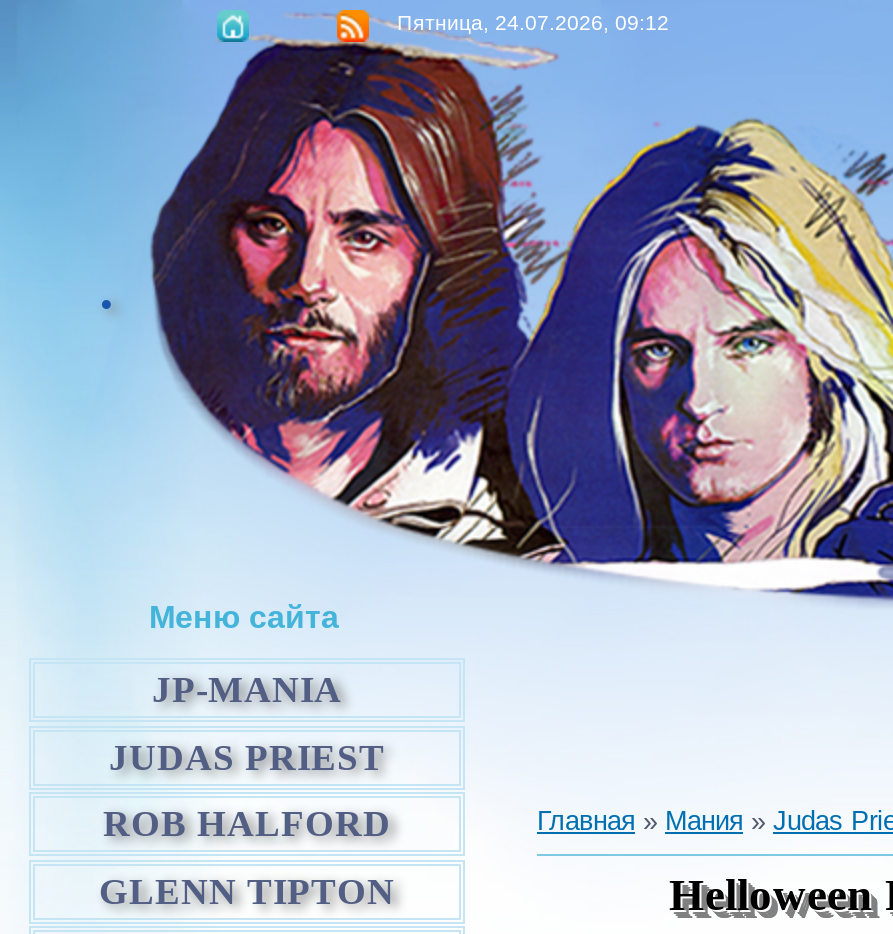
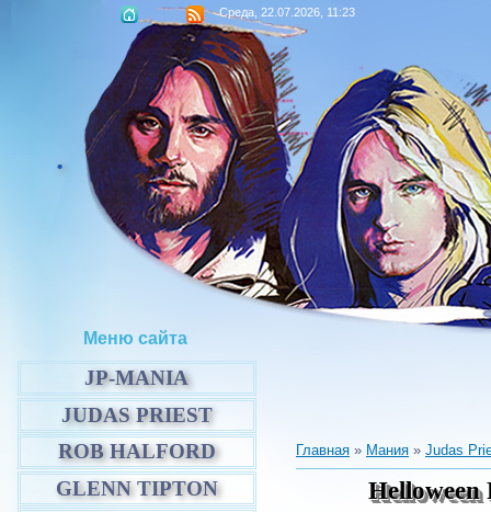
- Пятница, 24.07.2026, 09:12
+ Среда, 22.07.2026, 11:23
